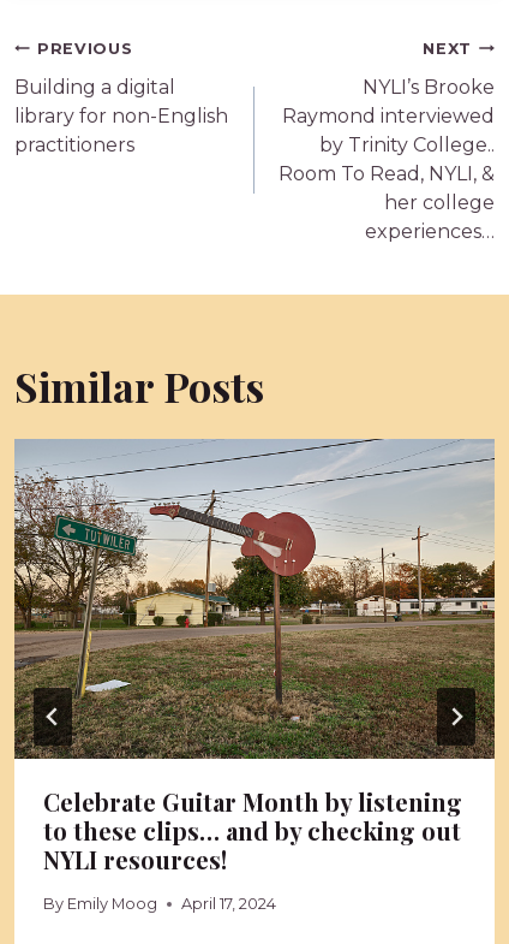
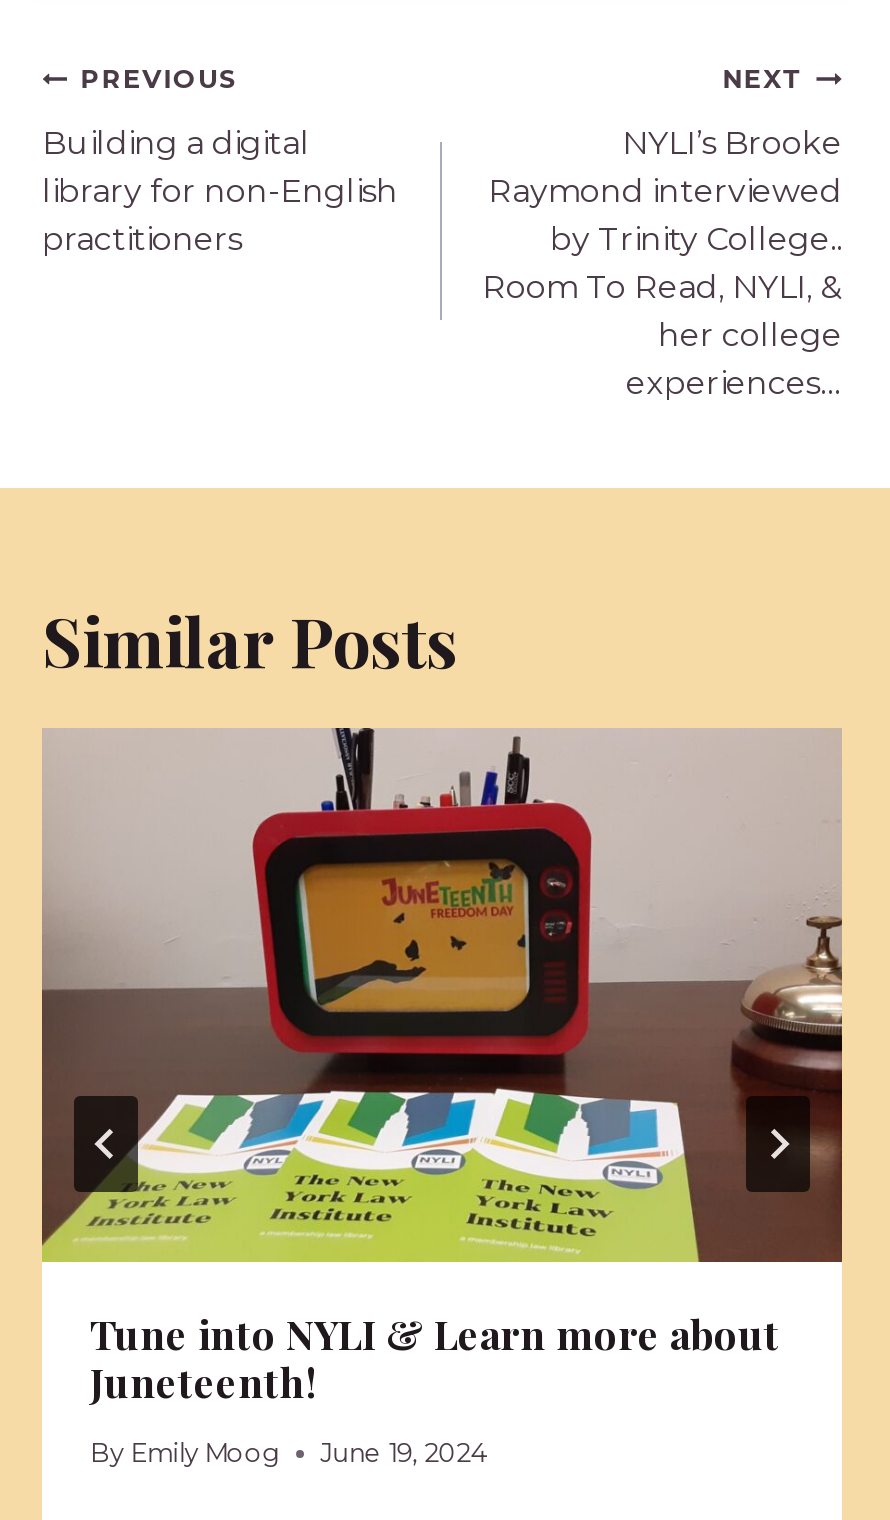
- [image]
- Celebrate Guitar Month by listening
- to these clips… and by checking out
- NYLI resources!
+ [image]
+ Tune into NYLI & Learn more about
+ Juneteenth!

- By Emily Moog April 17, 2024
+ By Emily Moog June 19, 2024
